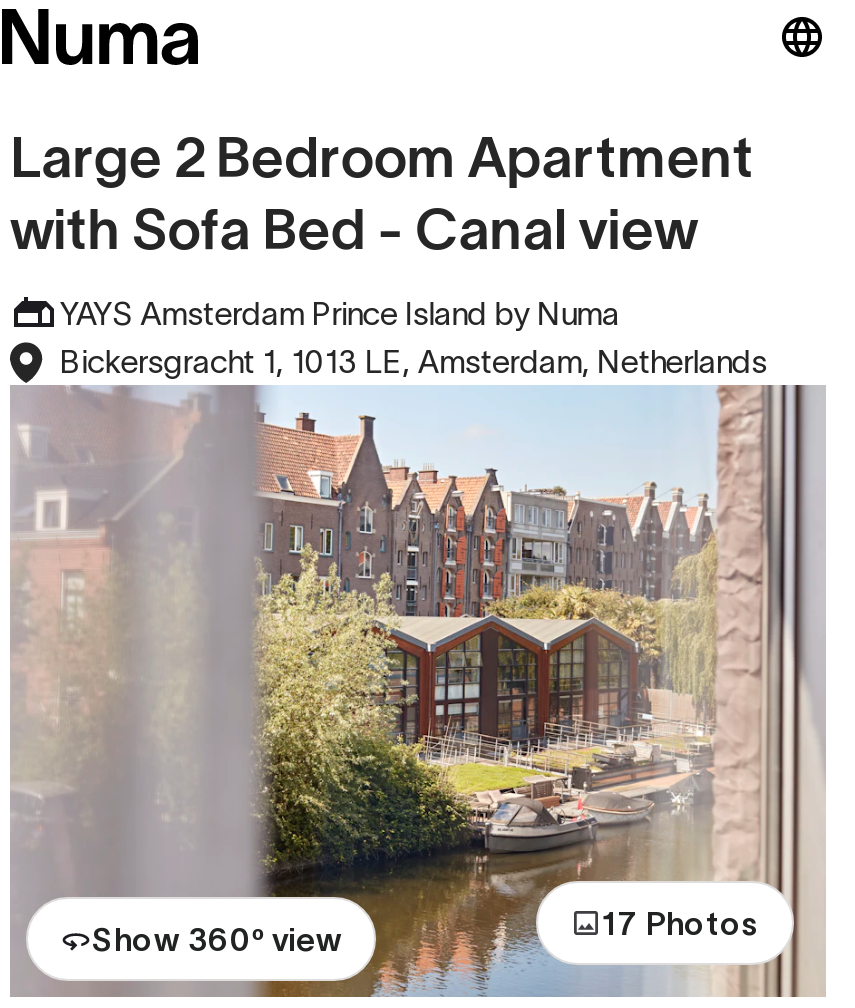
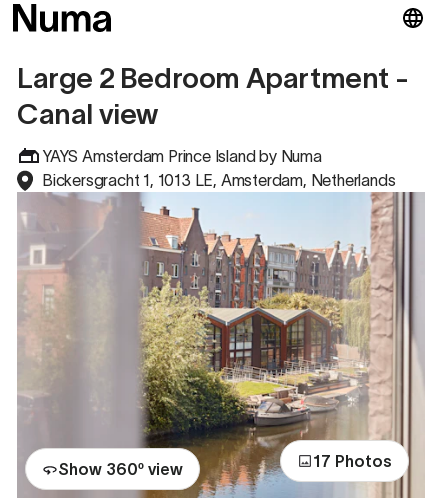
- Large 2 Bedroom Apartment
- with Sofa Bed - Canal view
+ Large 2 Bedroom Apartment -
+ Canal view
